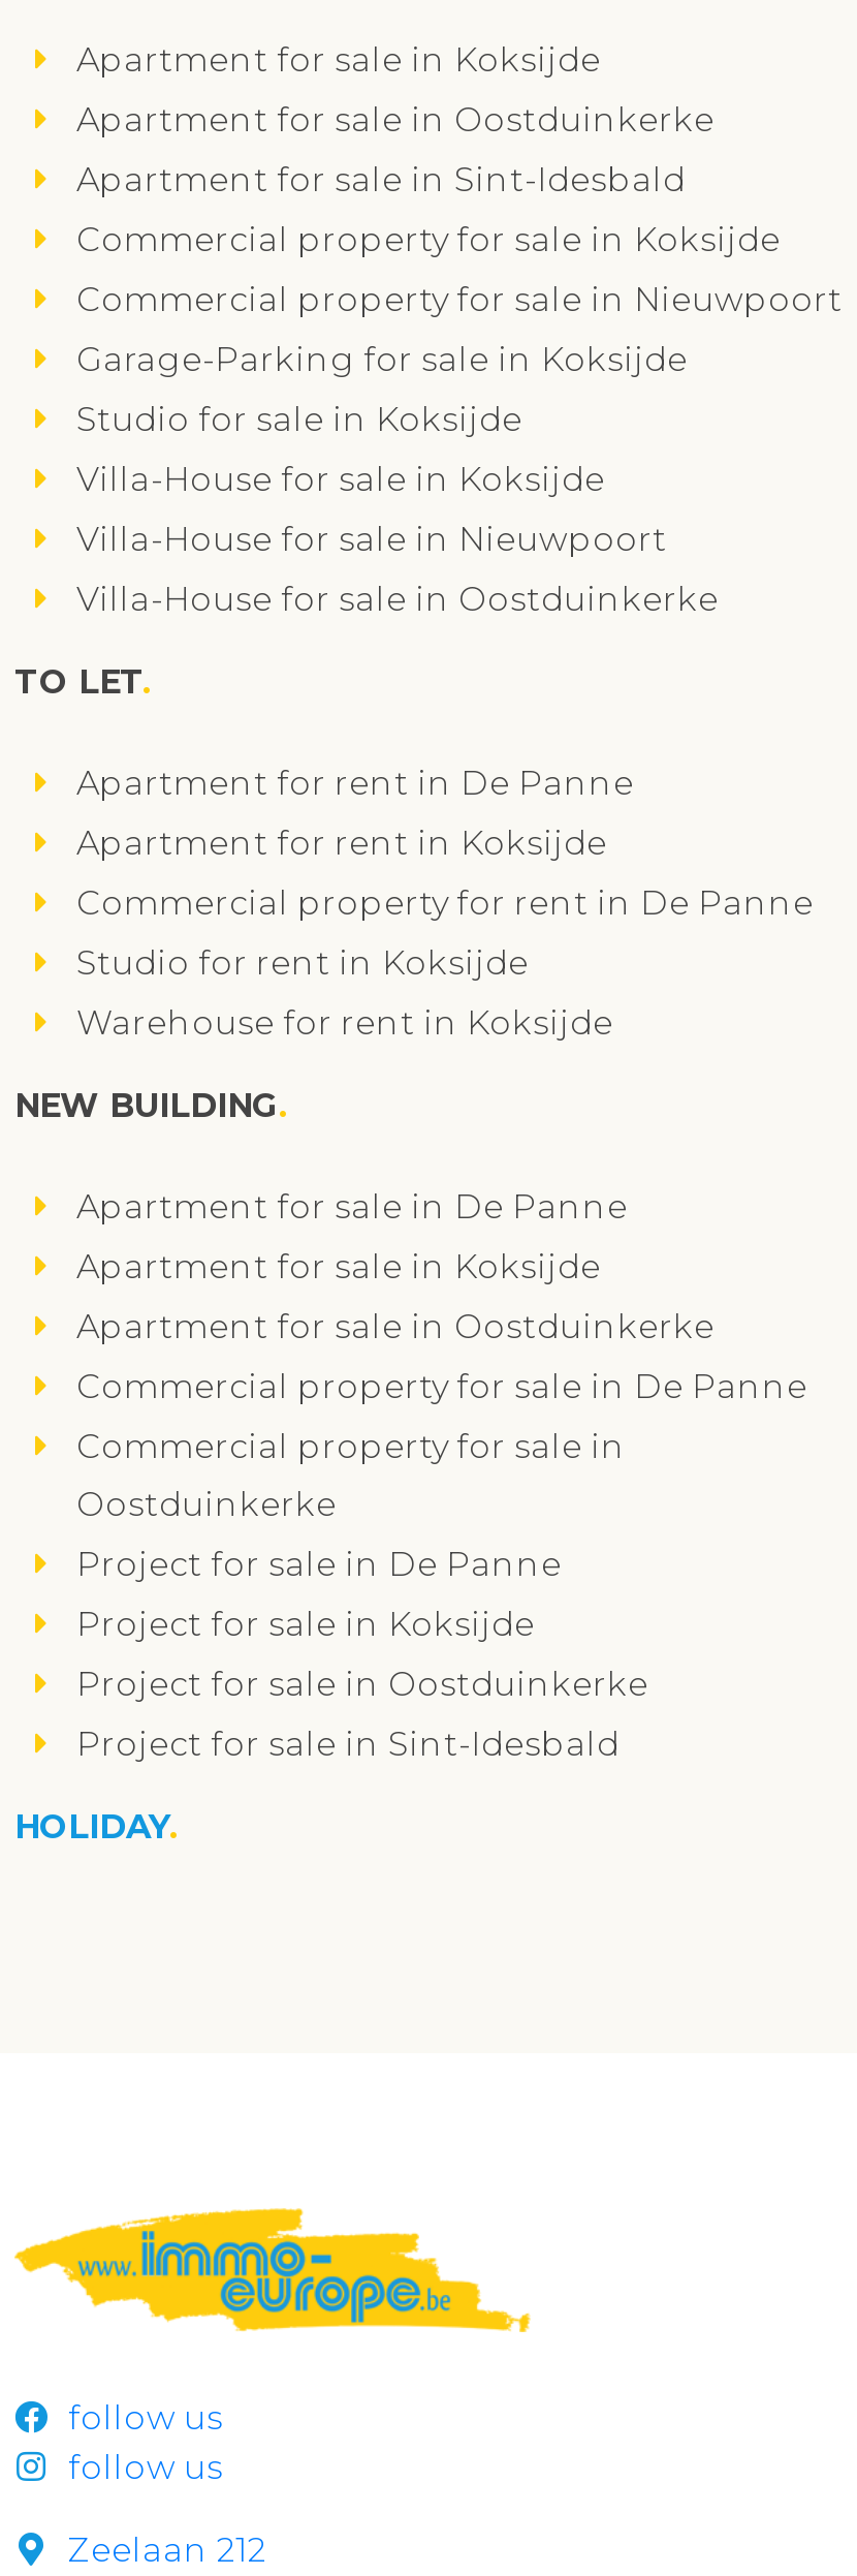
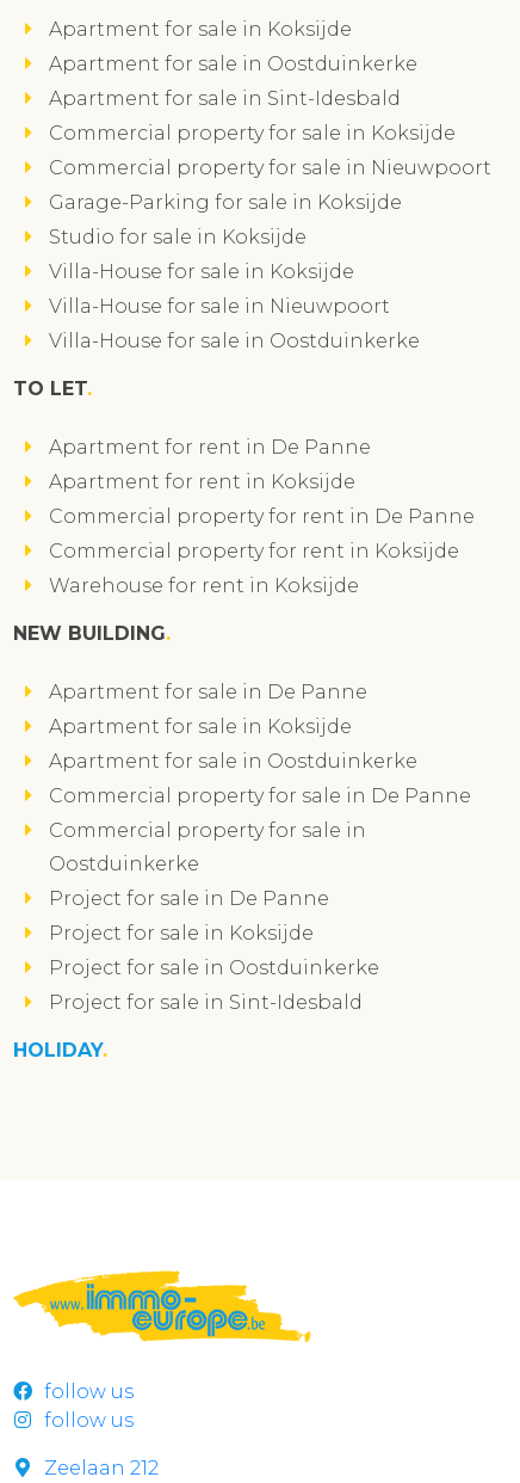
- Studio for rent in Koksijde
+ Commercial property for rent in Koksijde
